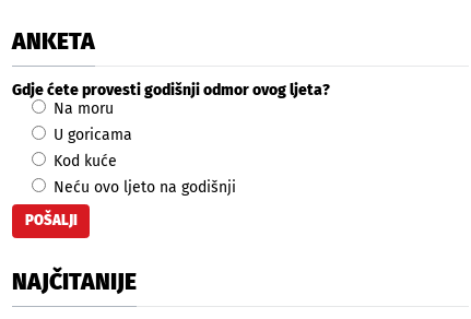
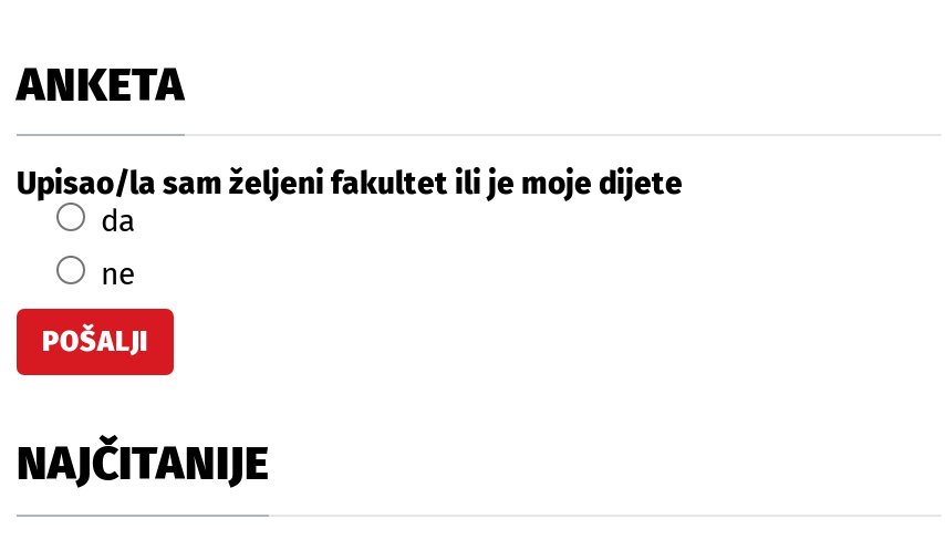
- Gdje ćete provesti godišnji odmor ovog ljeta?
- Na moru
- U goricama
- Kod kuće
- Neću ovo ljeto na godišnji
+ Upisao/la sam željeni fakultet ili je moje dijete
+ da
+ ne
